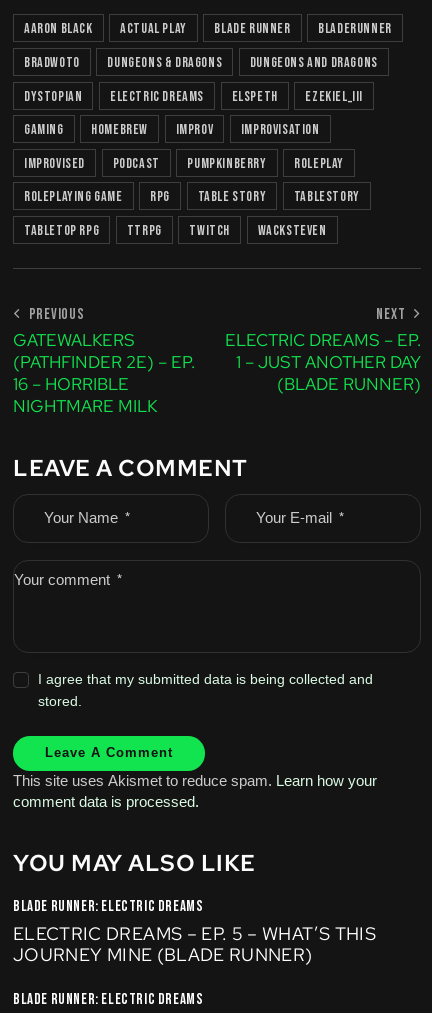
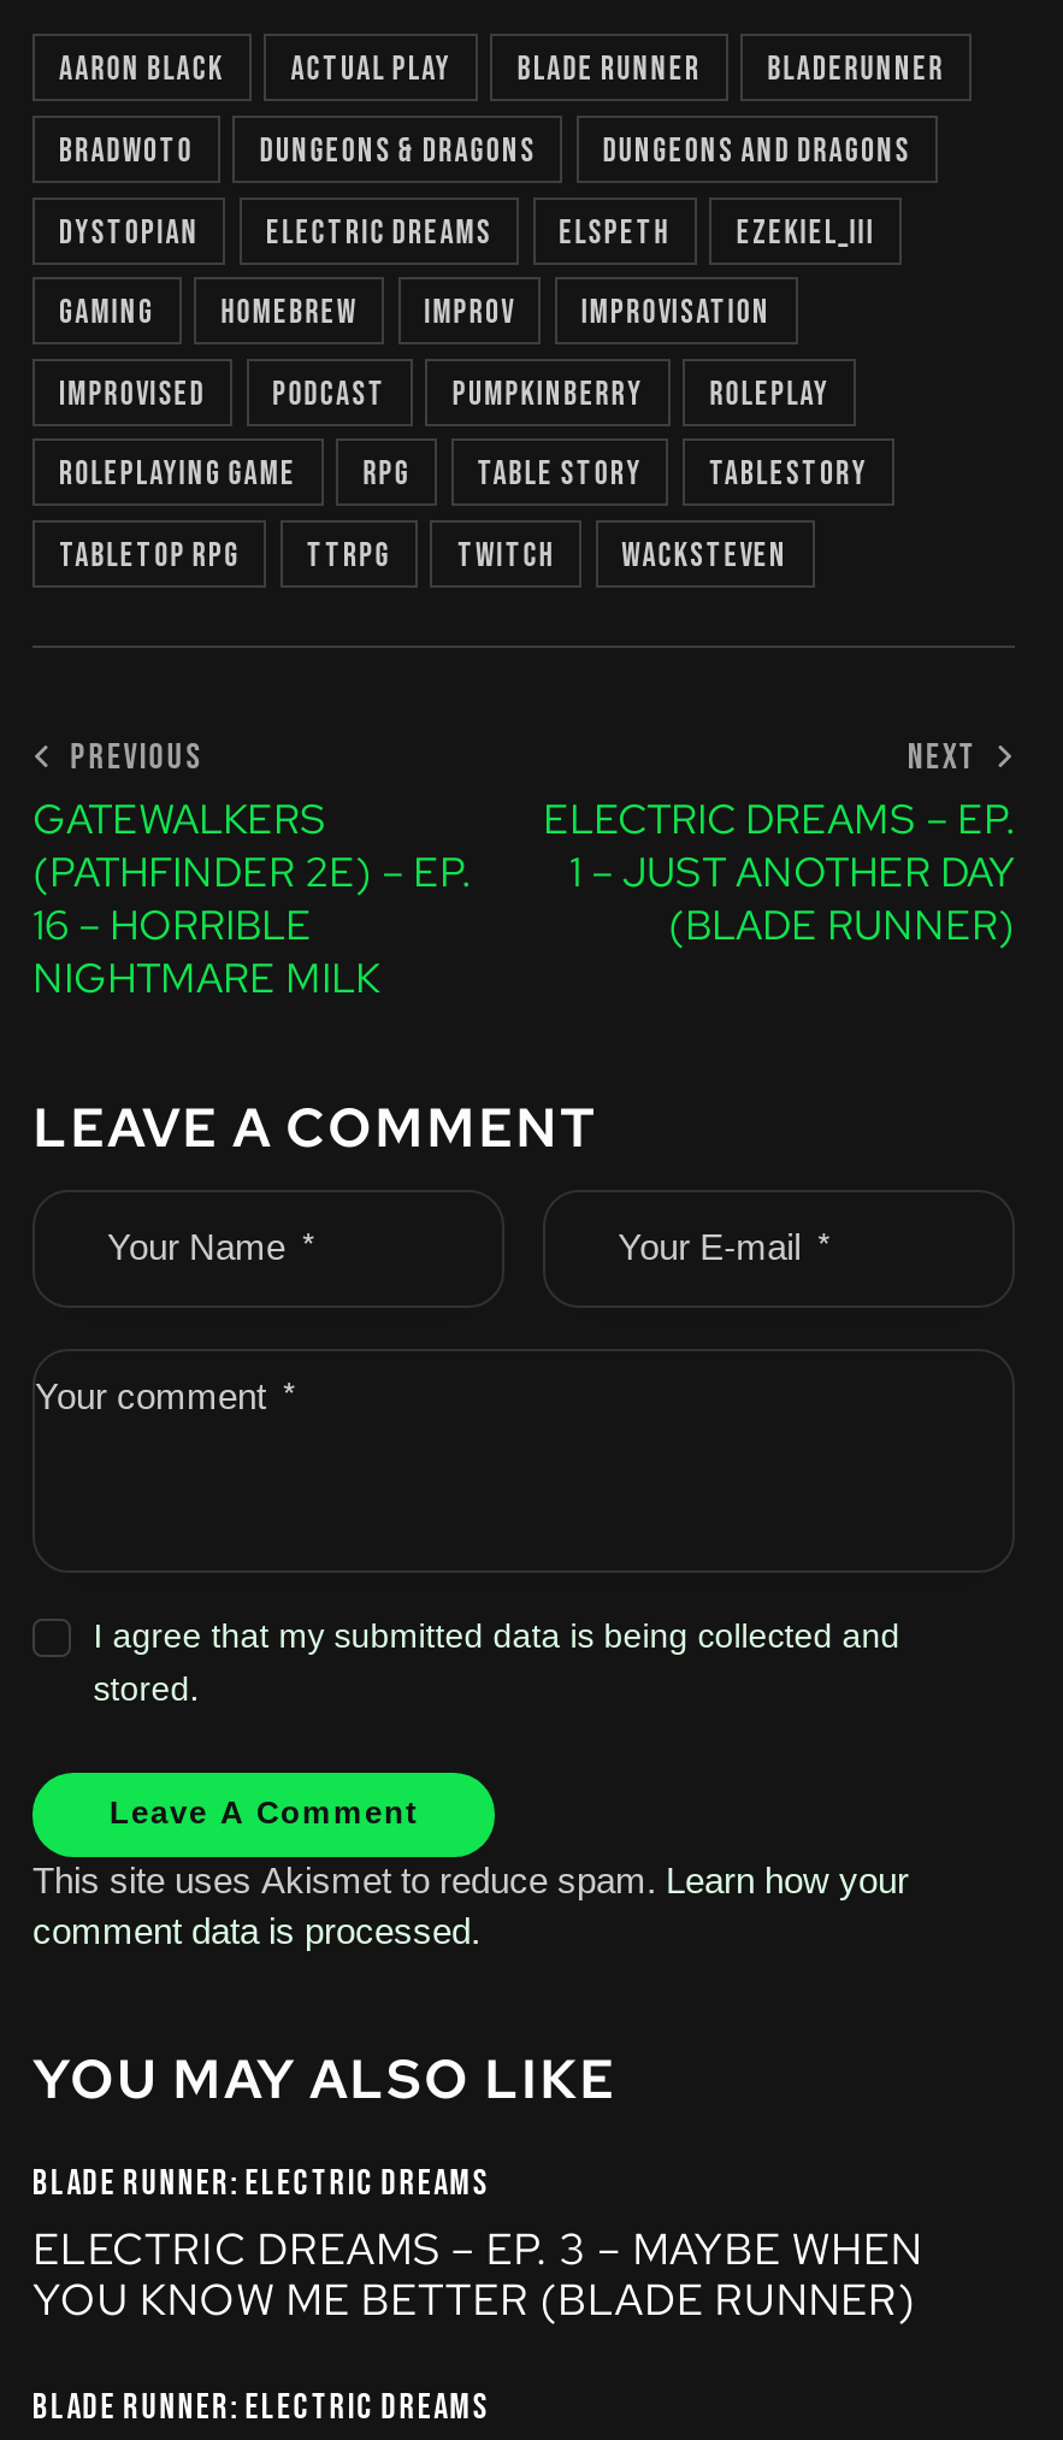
- ELECTRIC DREAMS – EP. 5 – WHAT’S THIS
- JOURNEY MINE (BLADE RUNNER)
+ ELECTRIC DREAMS – EP. 3 – MAYBE WHEN
+ YOU KNOW ME BETTER (BLADE RUNNER)
